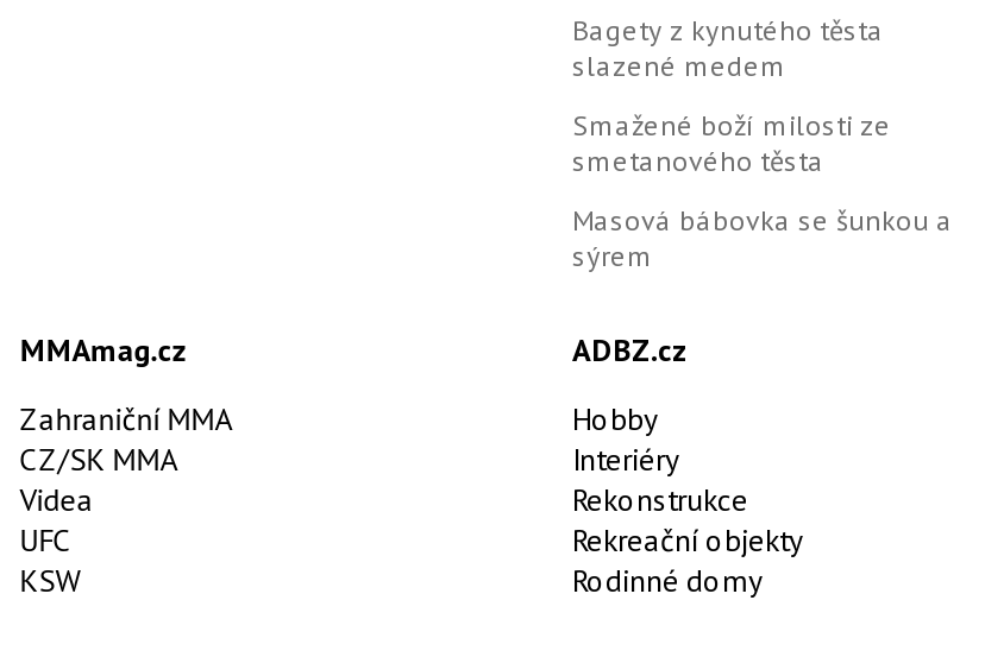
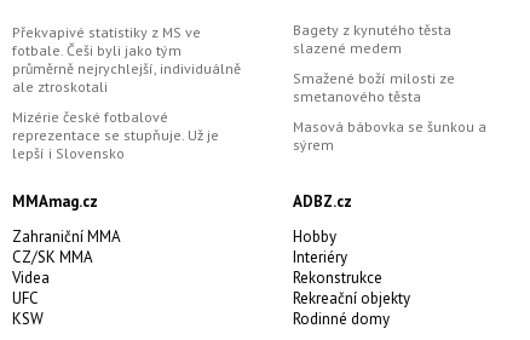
+ Překvapivé statistiky z MS ve
+ fotbale. Češi byli jako tým
+ průměrně nejrychlejší, individuálně
+ ale ztroskotali
+ Mizérie české fotbalové
+ reprezentace se stupňuje. Už je
+ lepší i Slovensko
